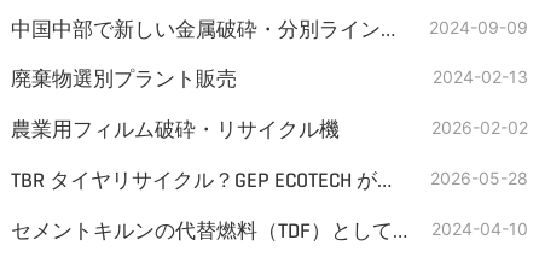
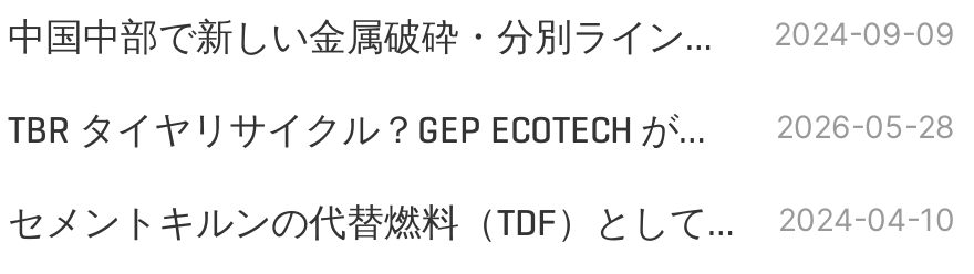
- 廃棄物選別プラント販売
- 2024-02-13
- 農業用フィルム破砕・リサイクル機
- 2026-02-02
